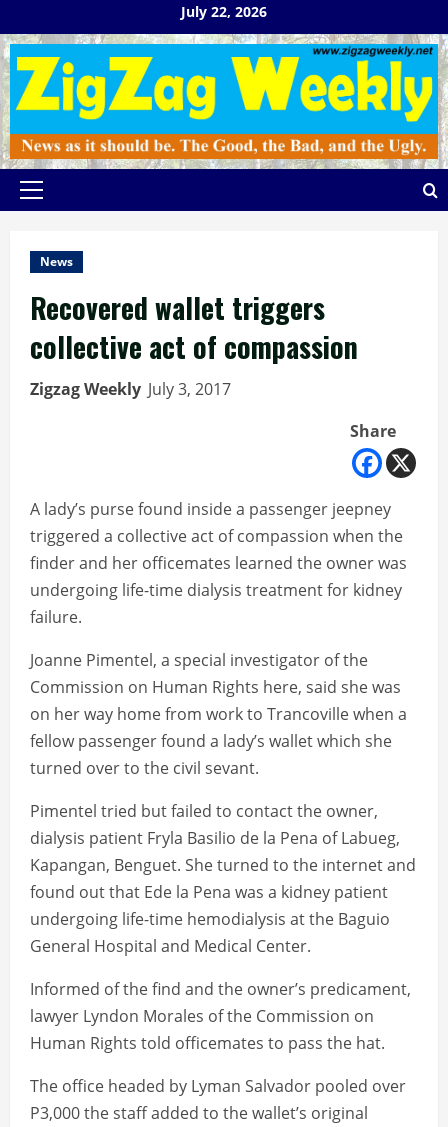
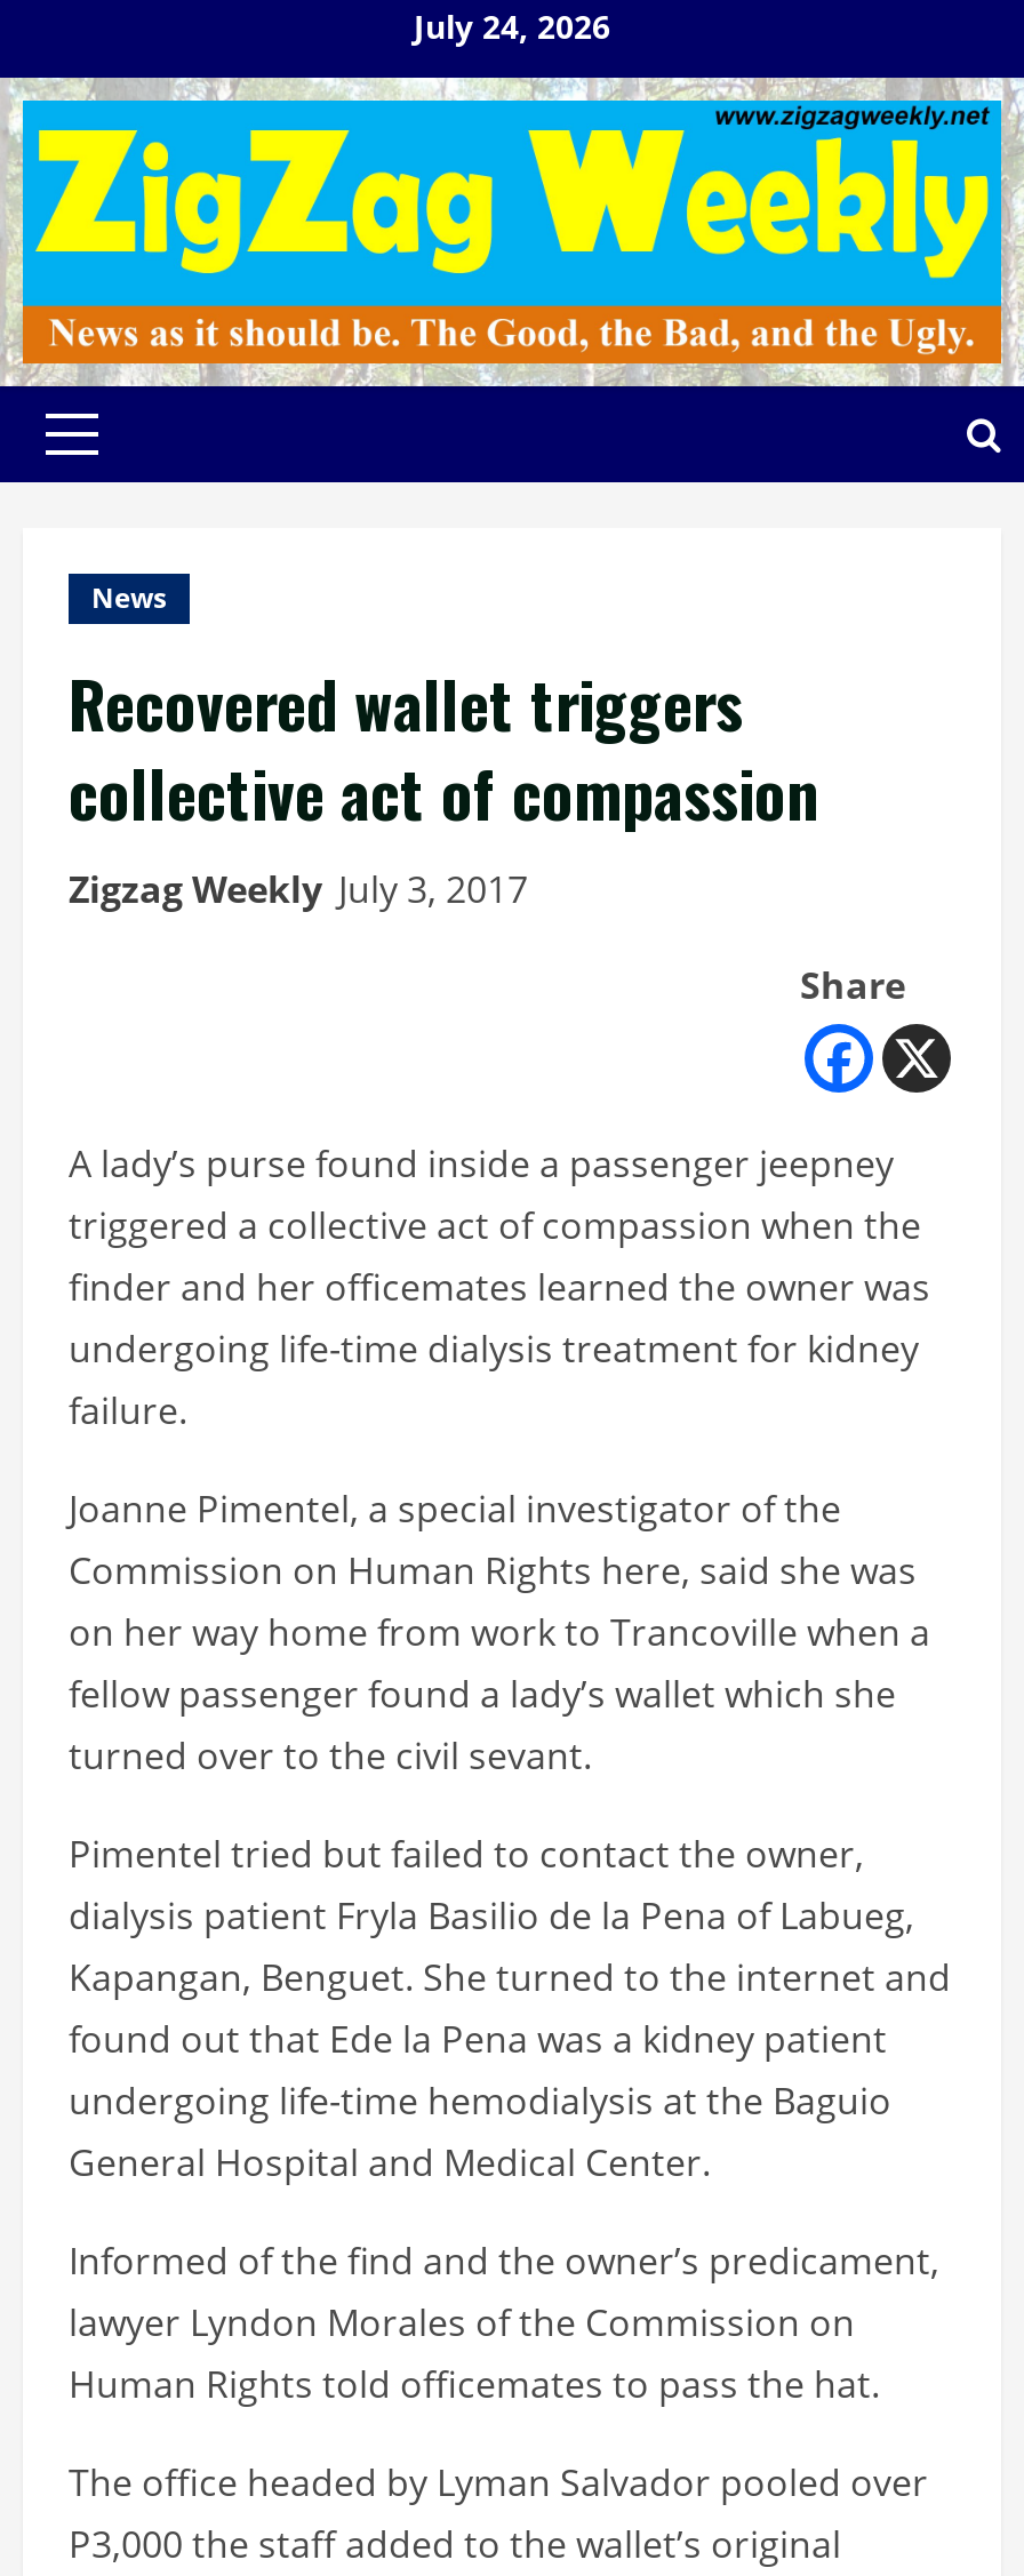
- July 22, 2026
+ July 24, 2026
